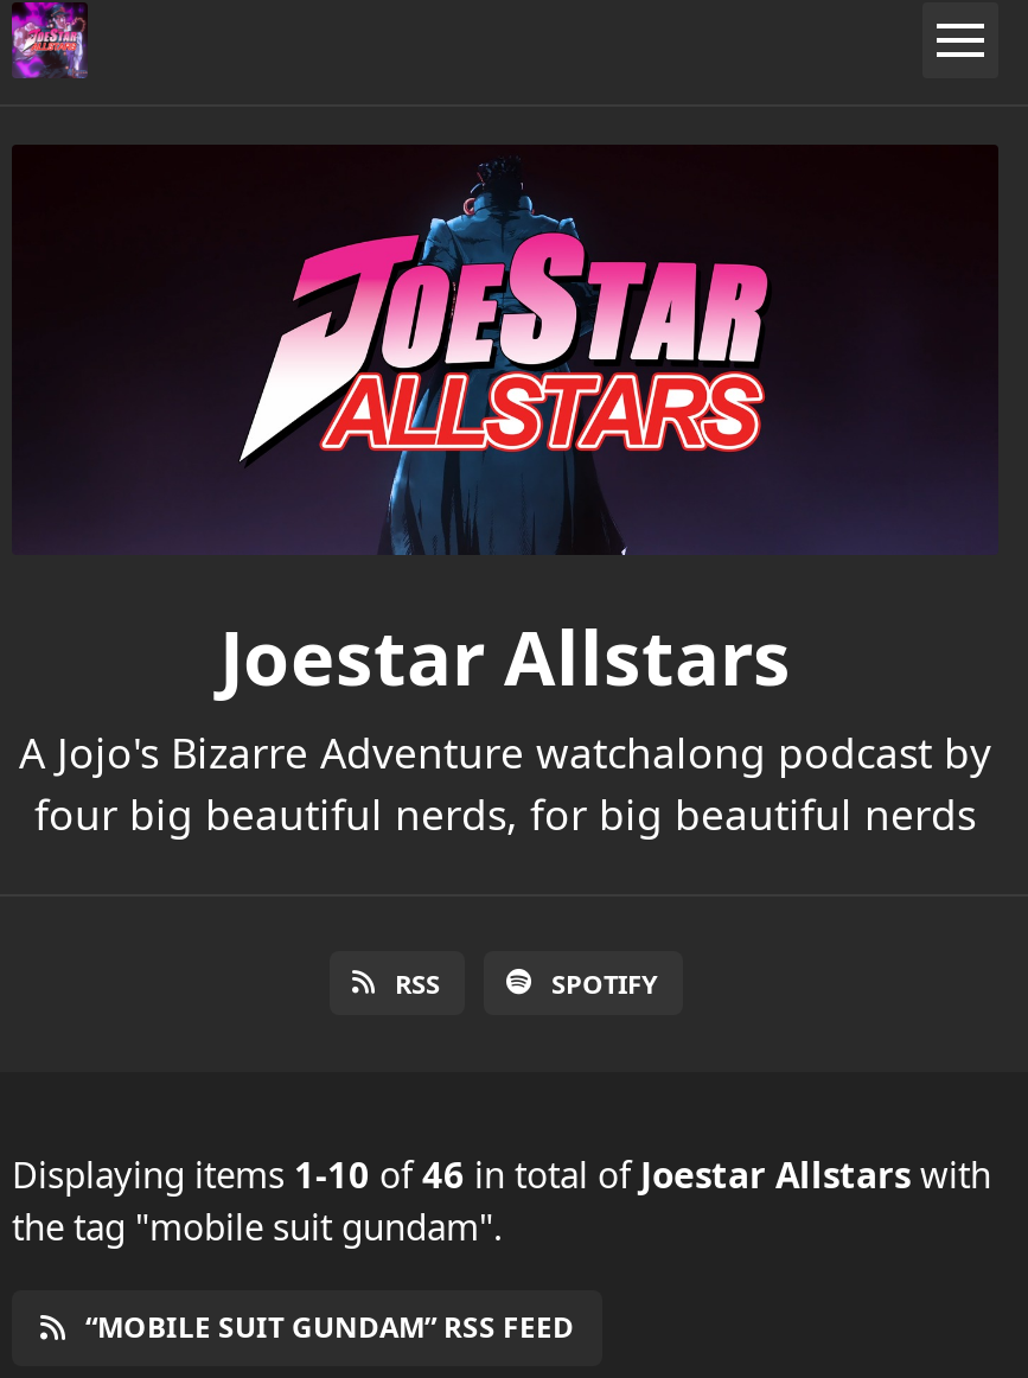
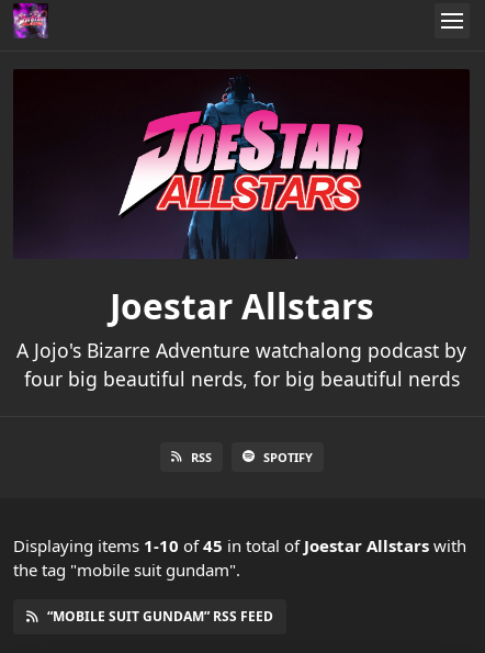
- Displaying items 1-10 of 46 in total of Joestar Allstars with
+ Displaying items 1-10 of 45 in total of Joestar Allstars with
